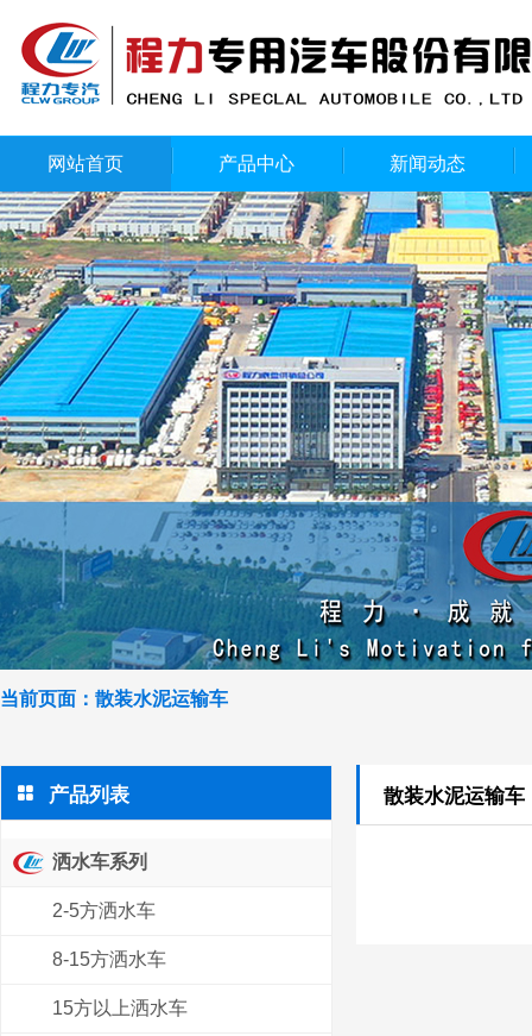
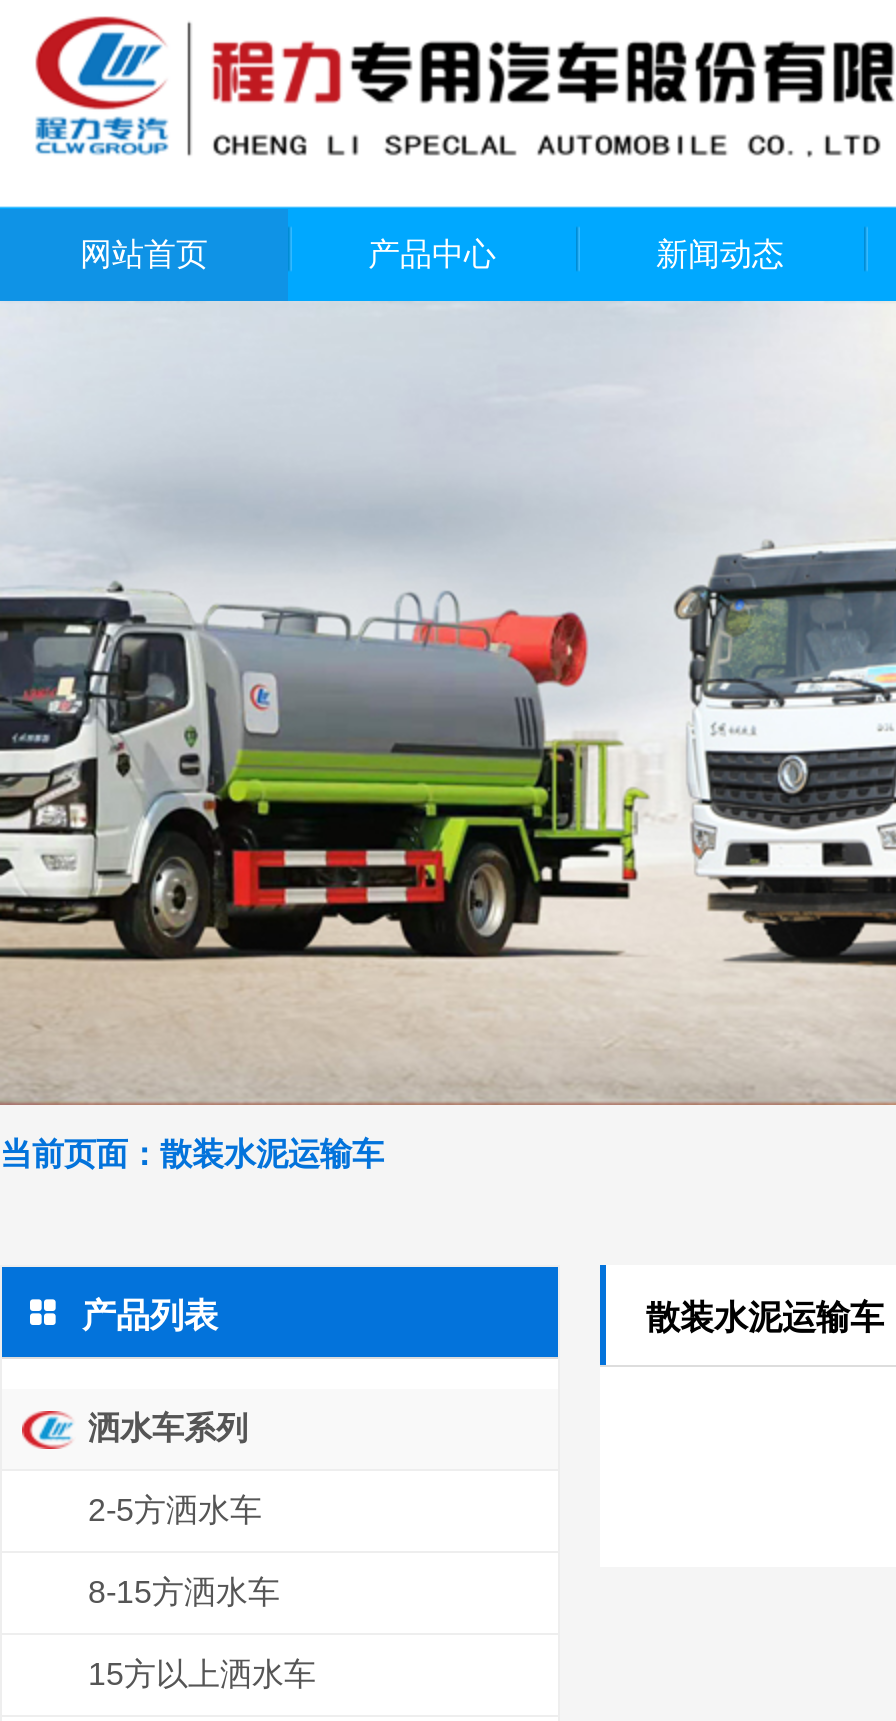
- [image]
+ [image]
